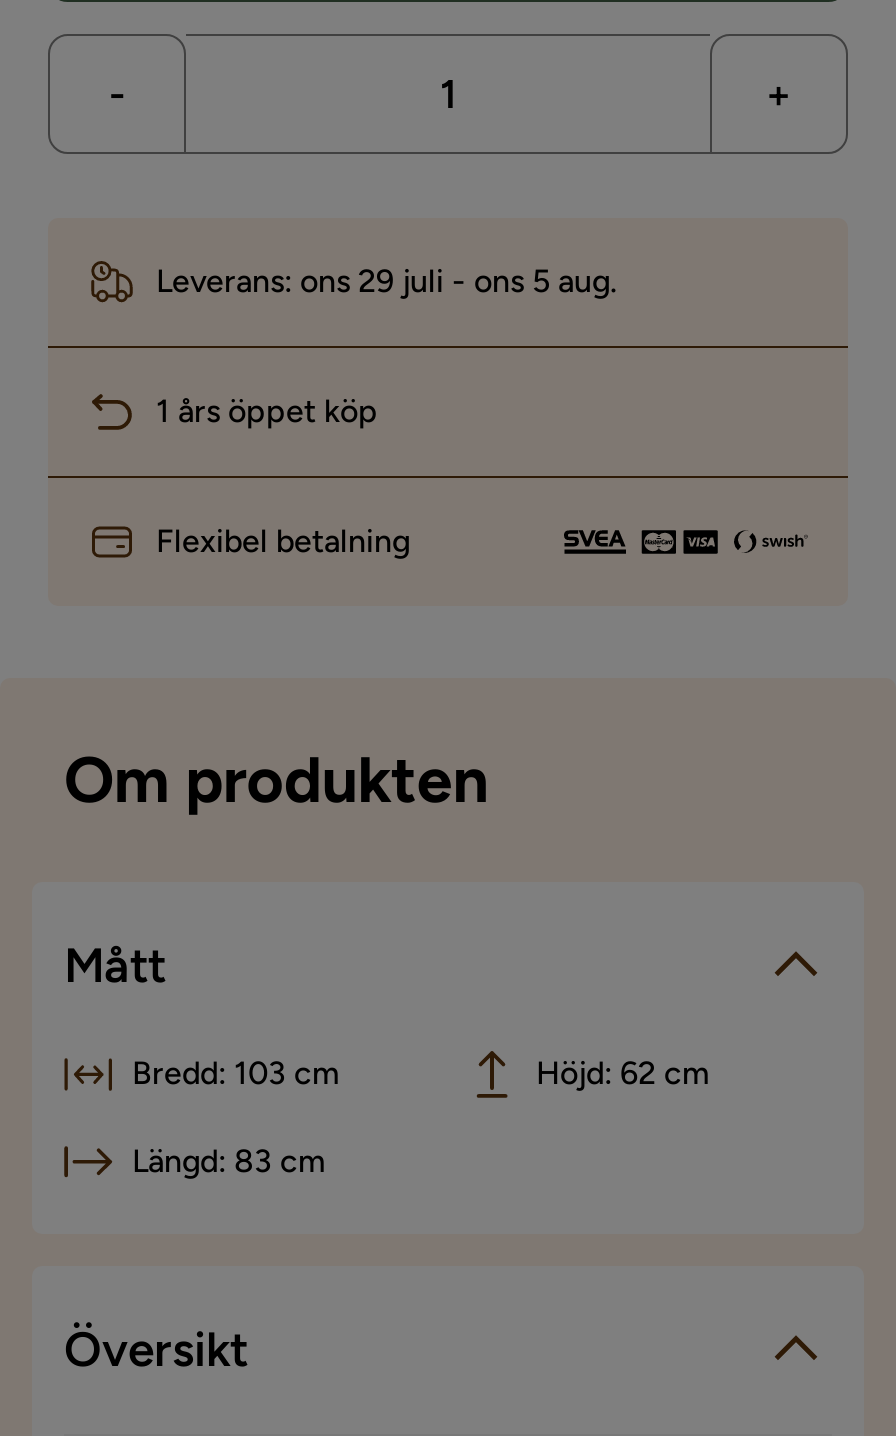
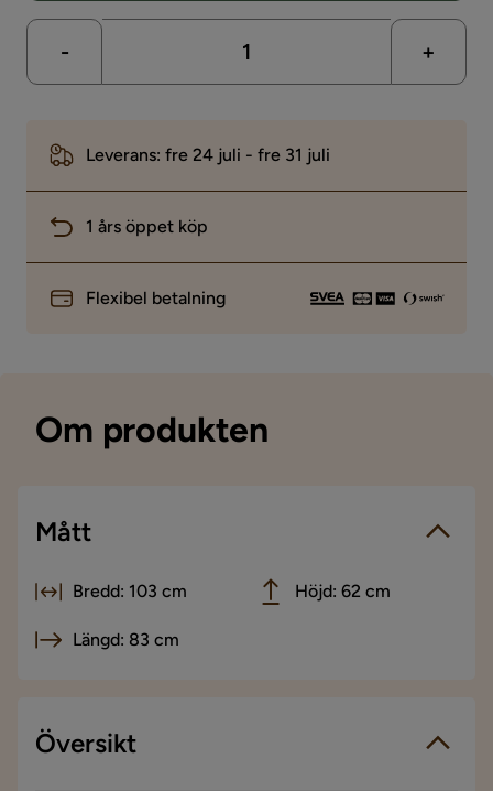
- Leverans: ons 29 juli - ons 5 aug.
+ Leverans: fre 24 juli - fre 31 juli
